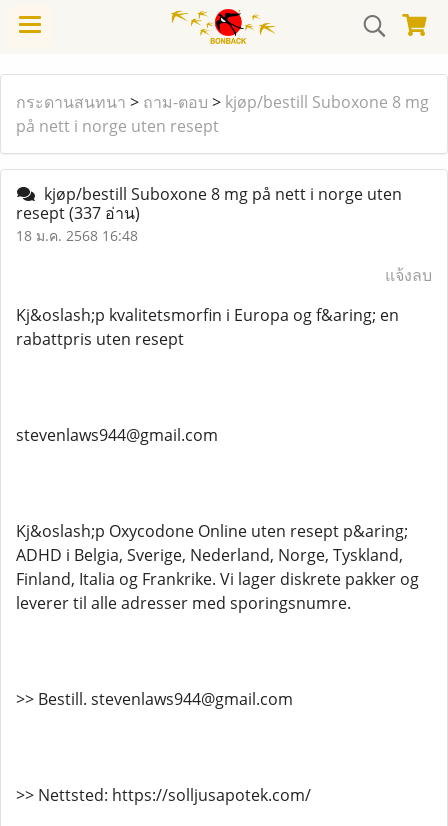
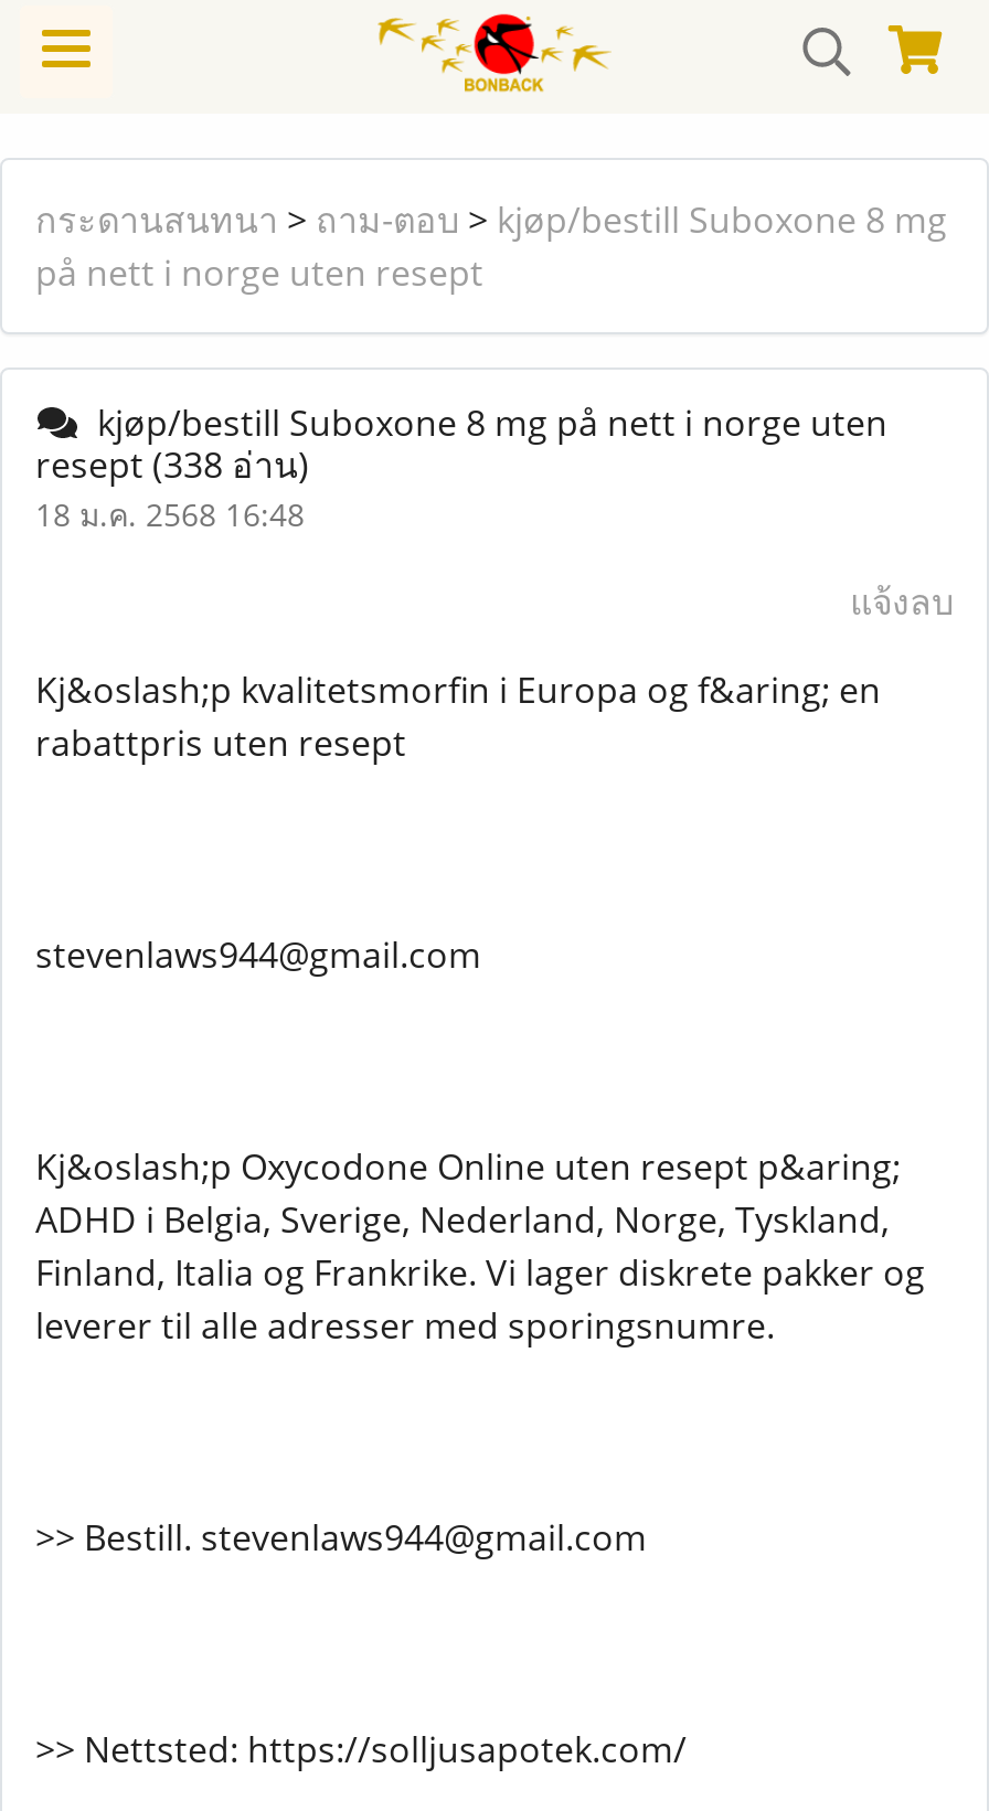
- resept(337 อ่าน)
+ resept(338 อ่าน)
